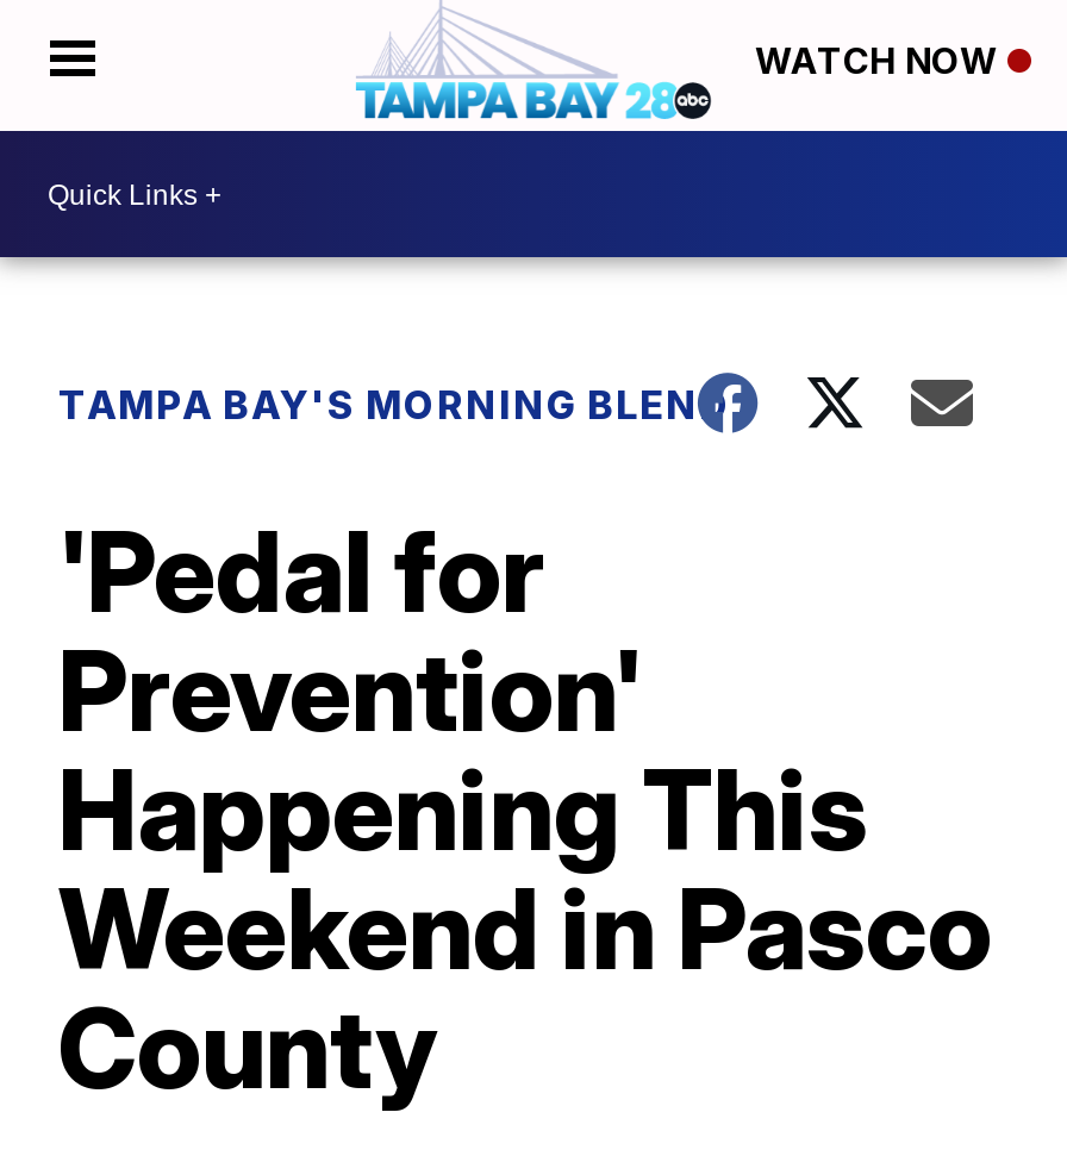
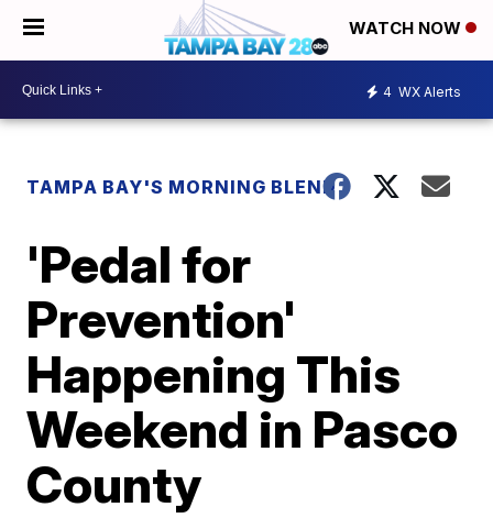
+ 4 WX Alerts
